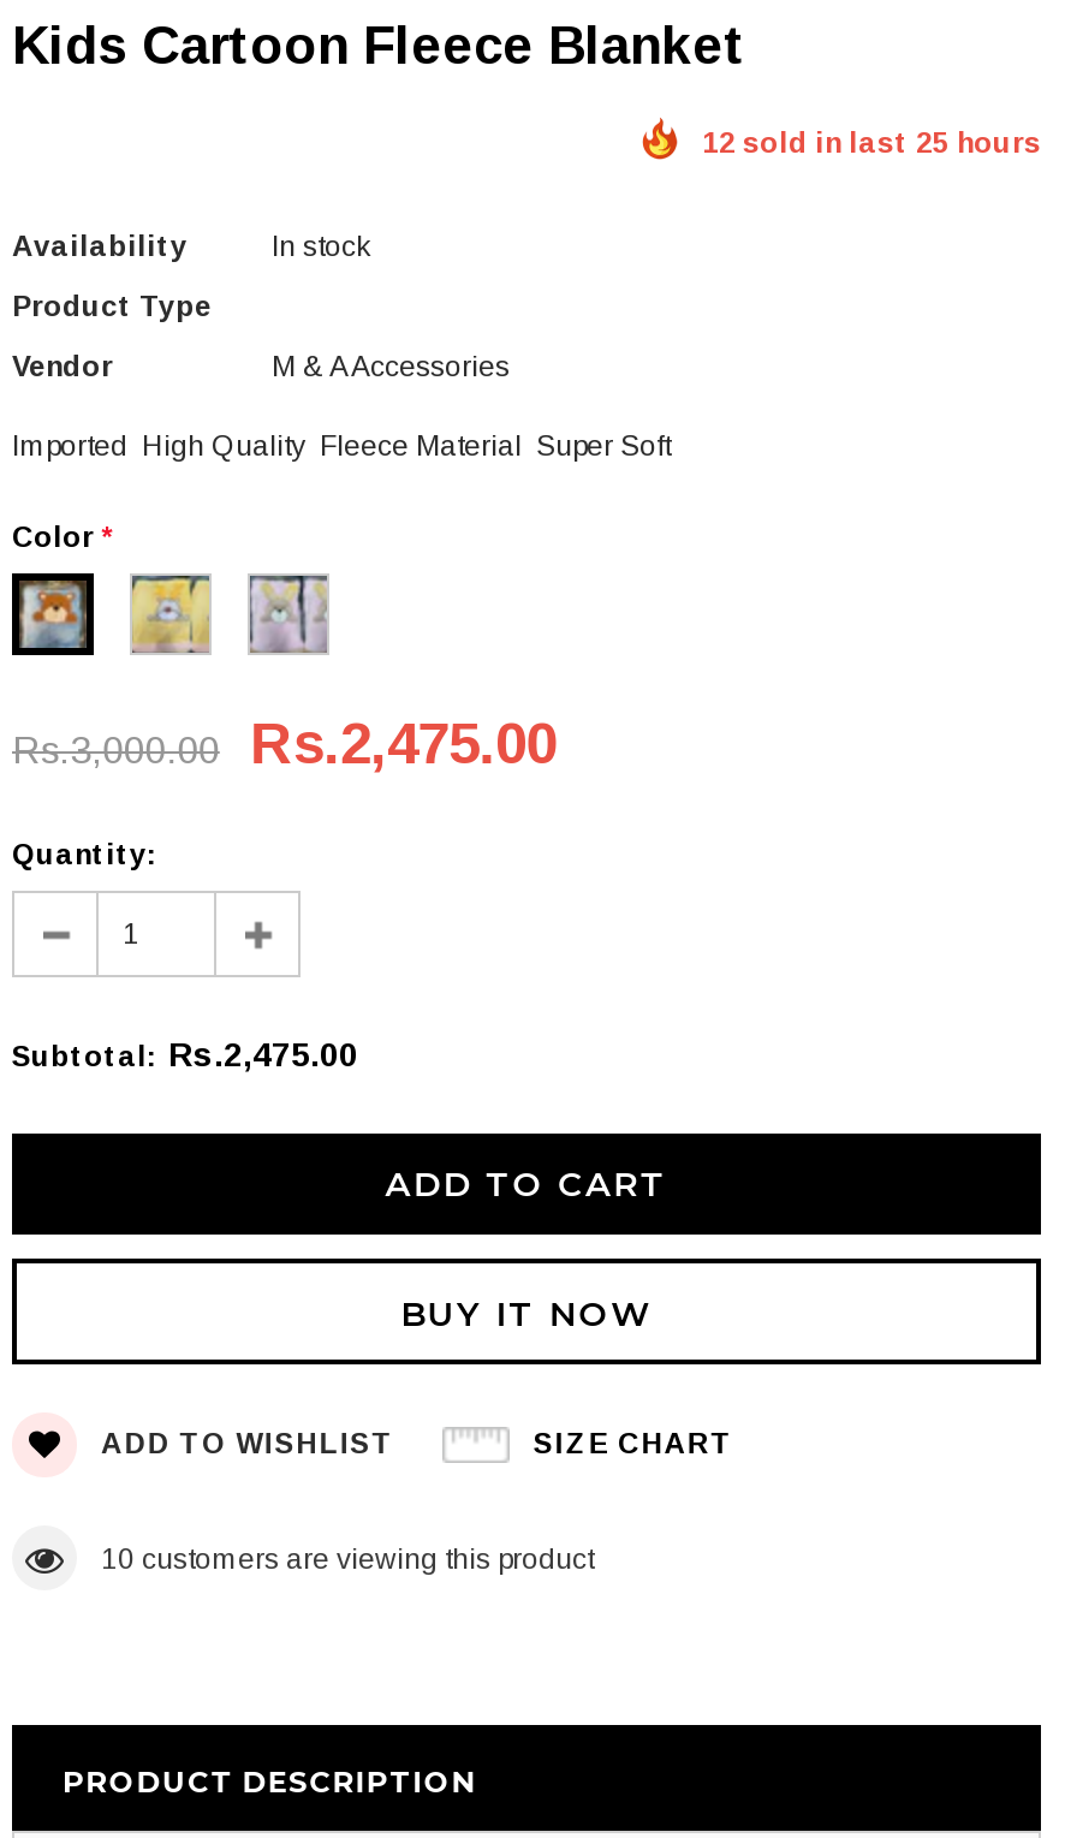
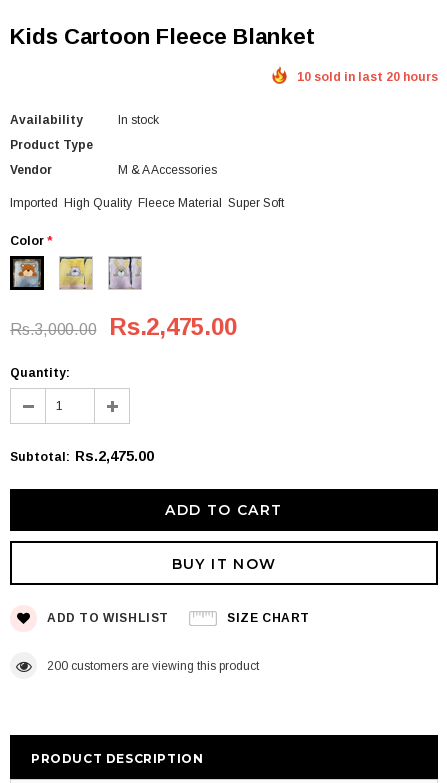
- 12 sold in last 25 hours
+ 10 sold in last 20 hours

- 10 customers are viewing this product
+ 200 customers are viewing this product
